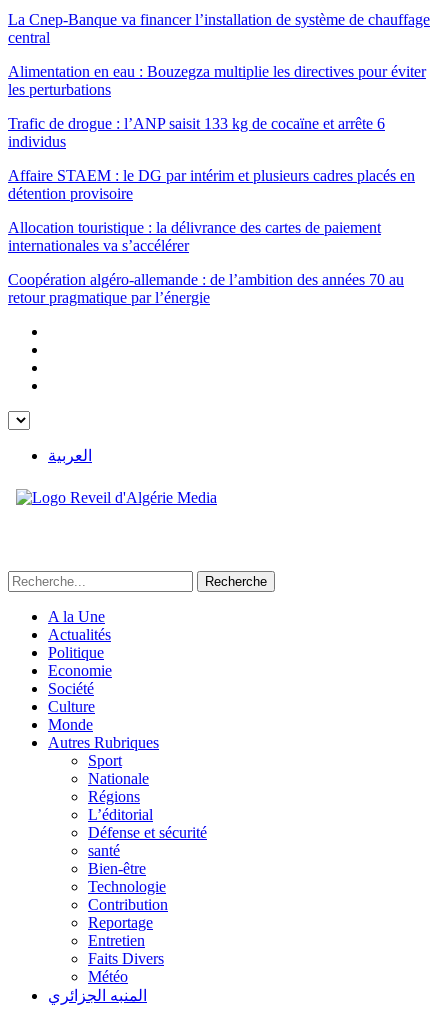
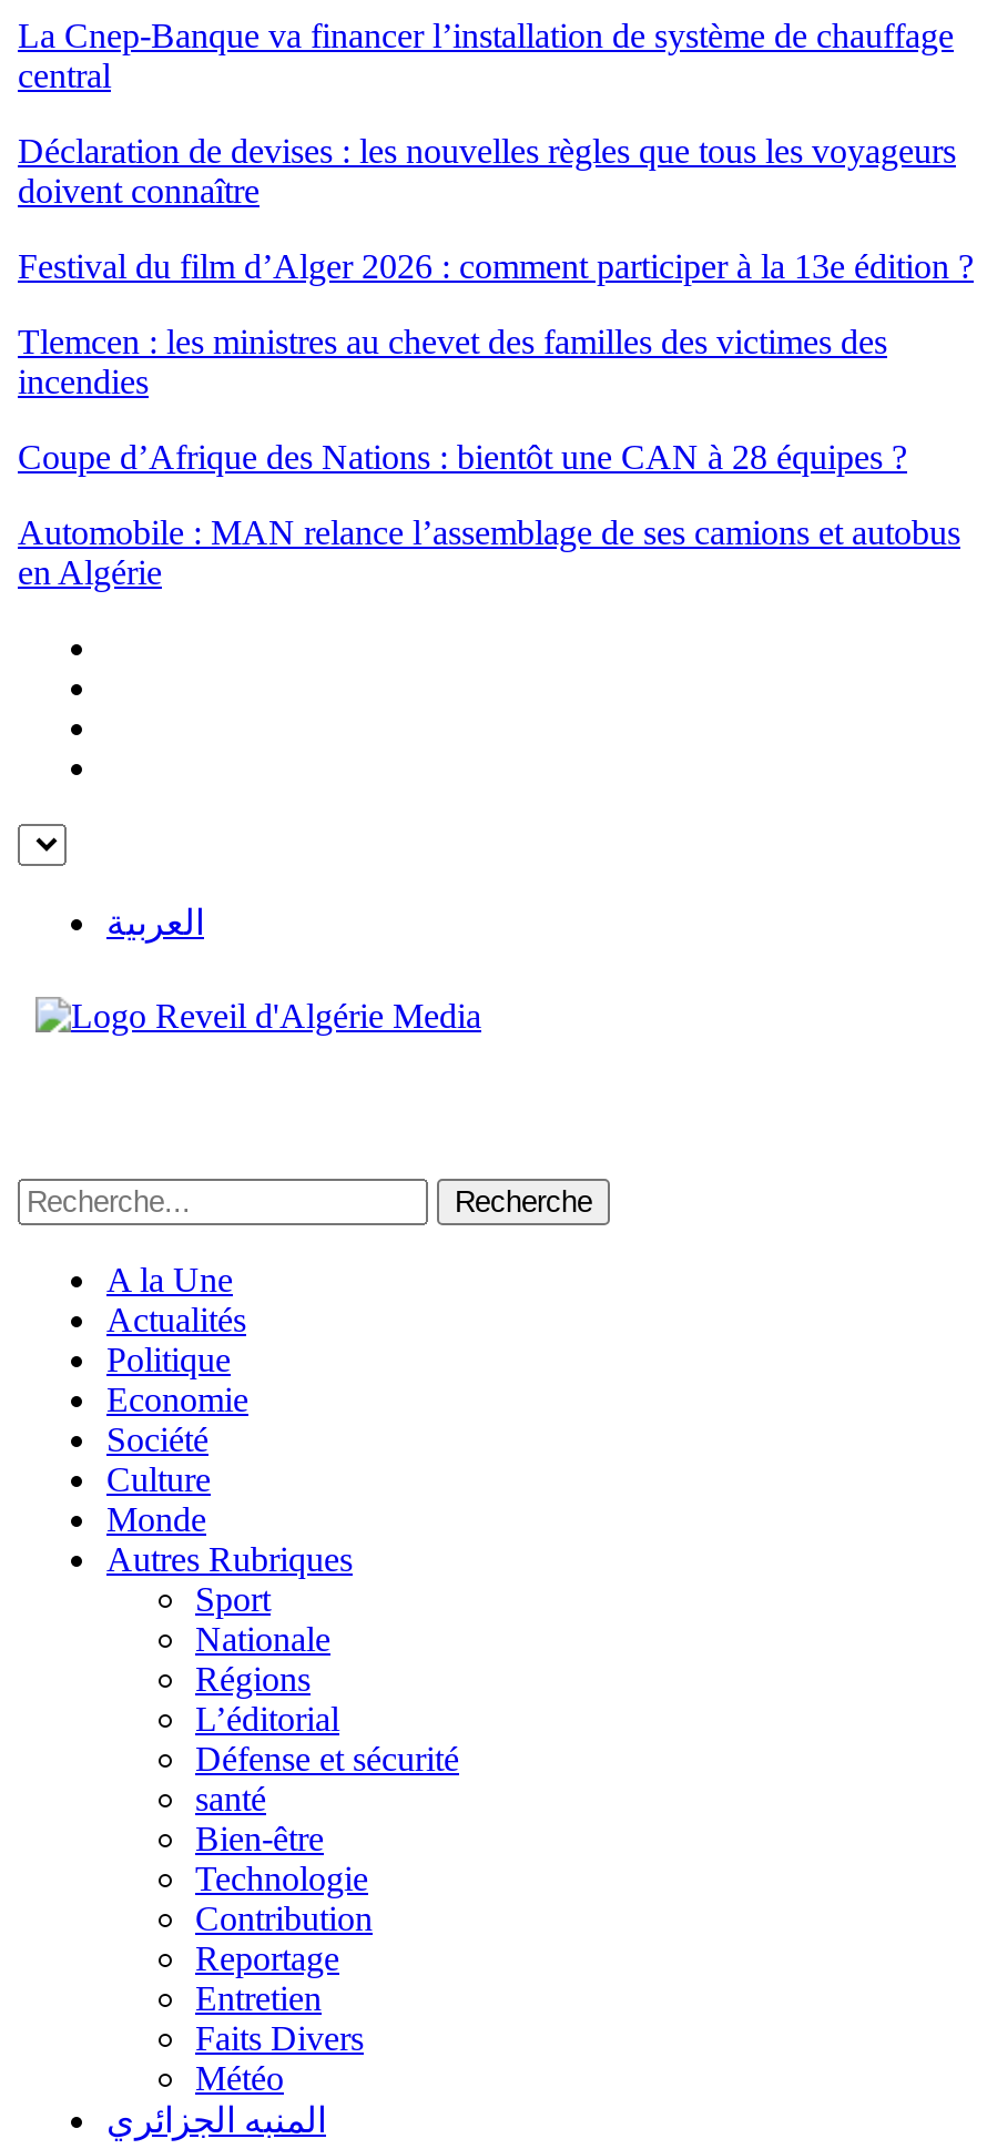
- Alimentation en eau : Bouzegza multiplie les directives pour éviter
- les perturbations
+ Déclaration de devises : les nouvelles règles que tous les voyageurs
+ doivent connaître

- Trafic de drogue : l’ANP saisit 133 kg de cocaïne et arrête 6
- individus
+ Festival du film d’Alger 2026 : comment participer à la 13e édition ?

- Affaire STAEM : le DG par intérim et plusieurs cadres placés en
- détention provisoire
+ Tlemcen : les ministres au chevet des familles des victimes des
+ incendies

- Allocation touristique : la délivrance des cartes de paiement
- internationales va s’accélérer
+ Coupe d’Afrique des Nations : bientôt une CAN à 28 équipes ?

- Coopération algéro-allemande : de l’ambition des années 70 au
- retour pragmatique par l’énergie
+ Automobile : MAN relance l’assemblage de ses camions et autobus
+ en Algérie
